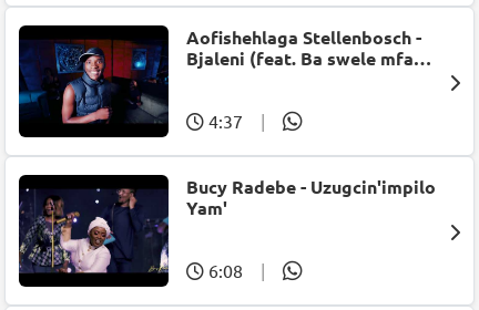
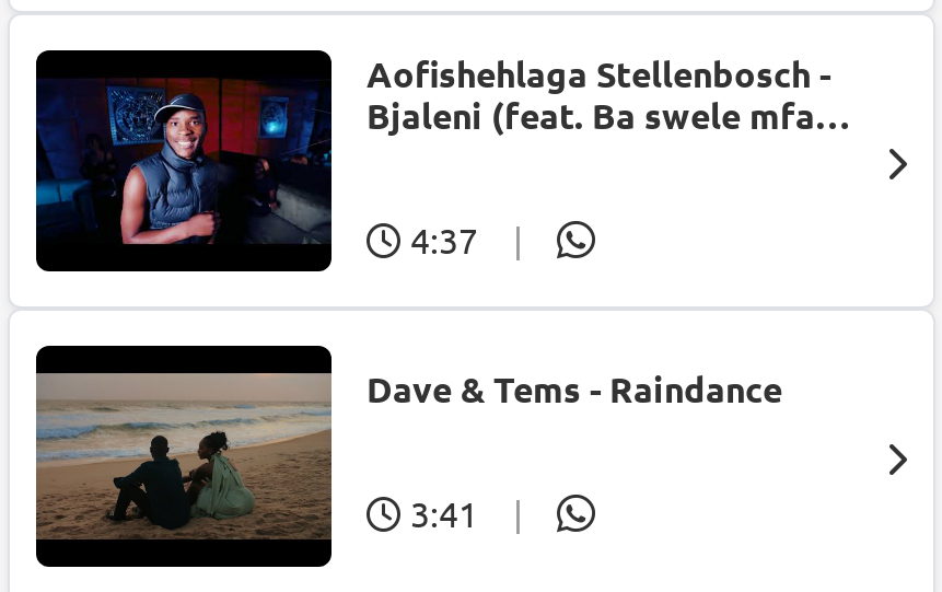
- [image]
- Bucy Radebe - Uzugcin'impilo
- Yam'
+ [image]
+ Dave & Tems - Raindance

- 6:08
+ 3:41
